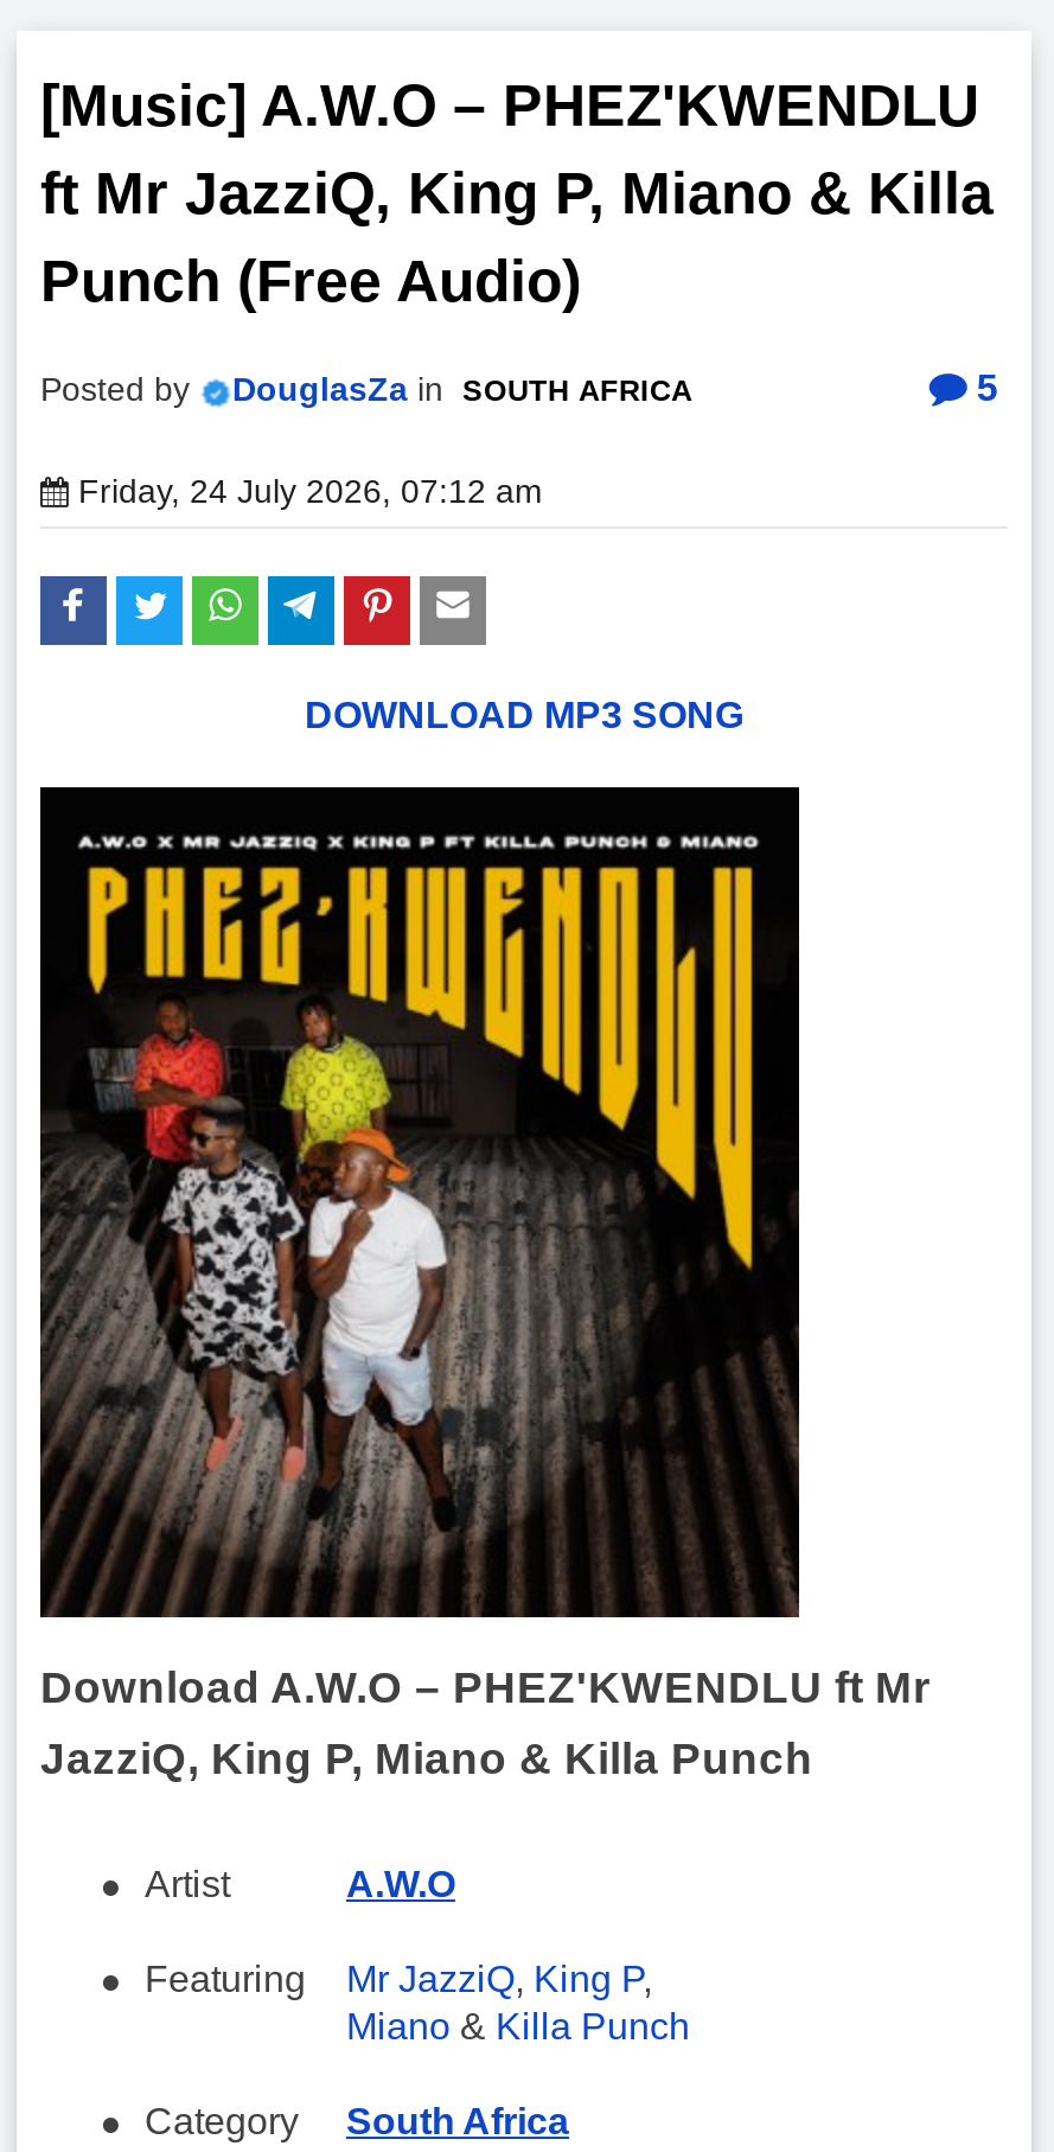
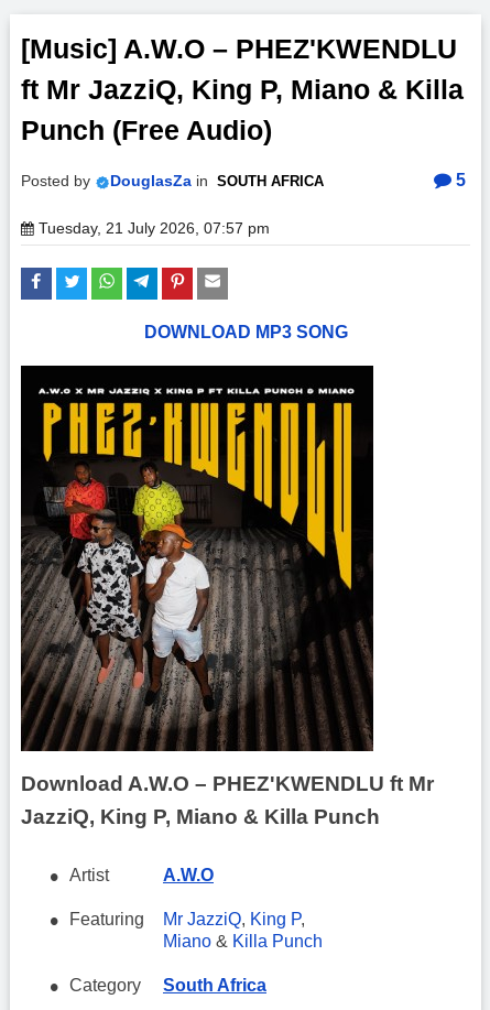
- Friday, 24 July 2026, 07:12 am
+ Tuesday, 21 July 2026, 07:57 pm
